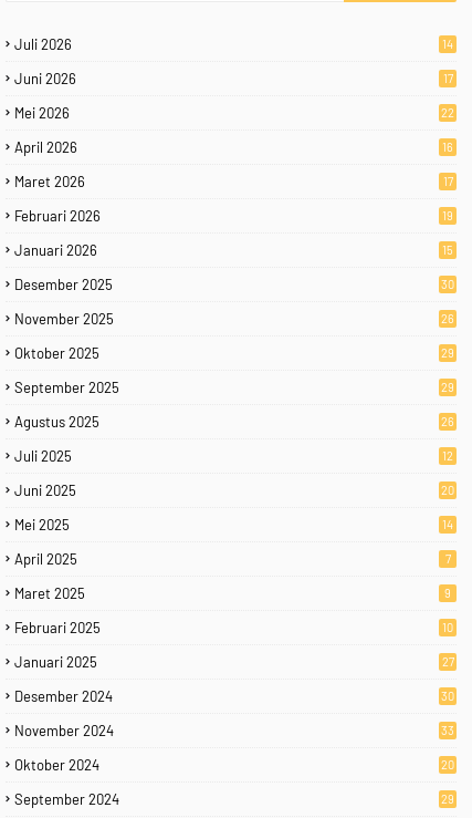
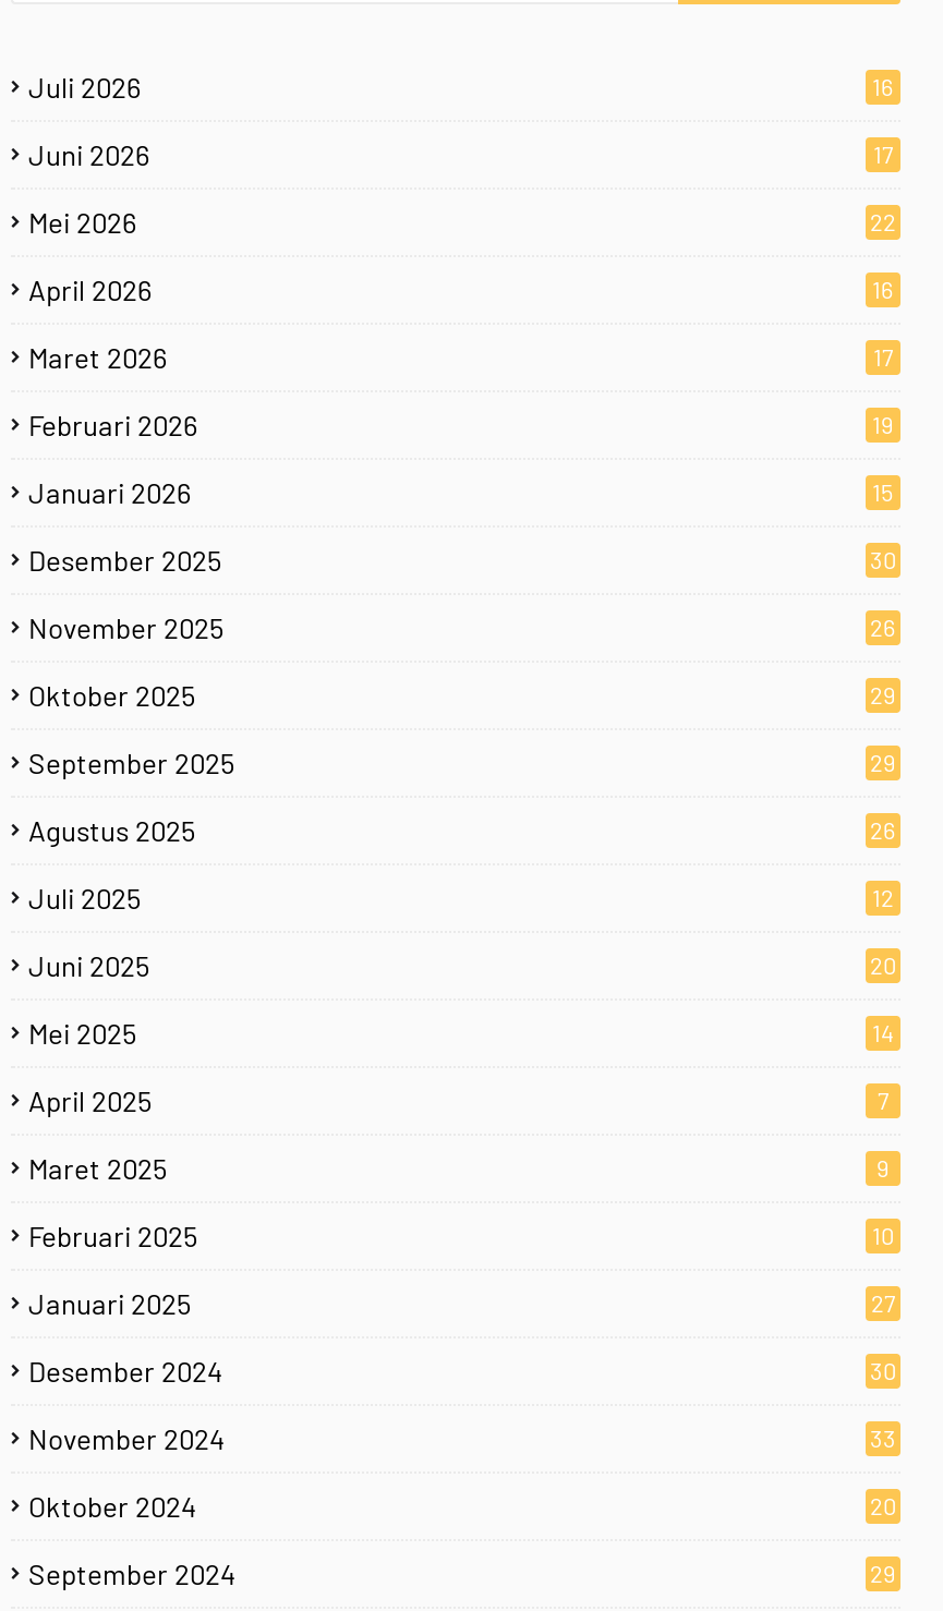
- 14
+ 16
